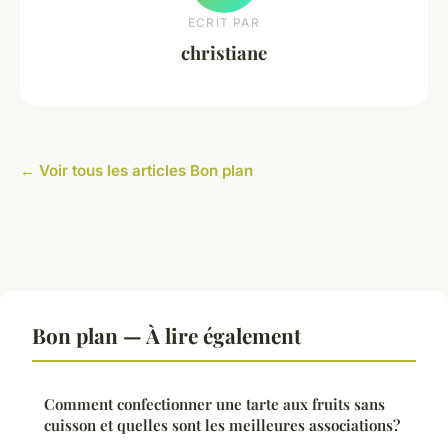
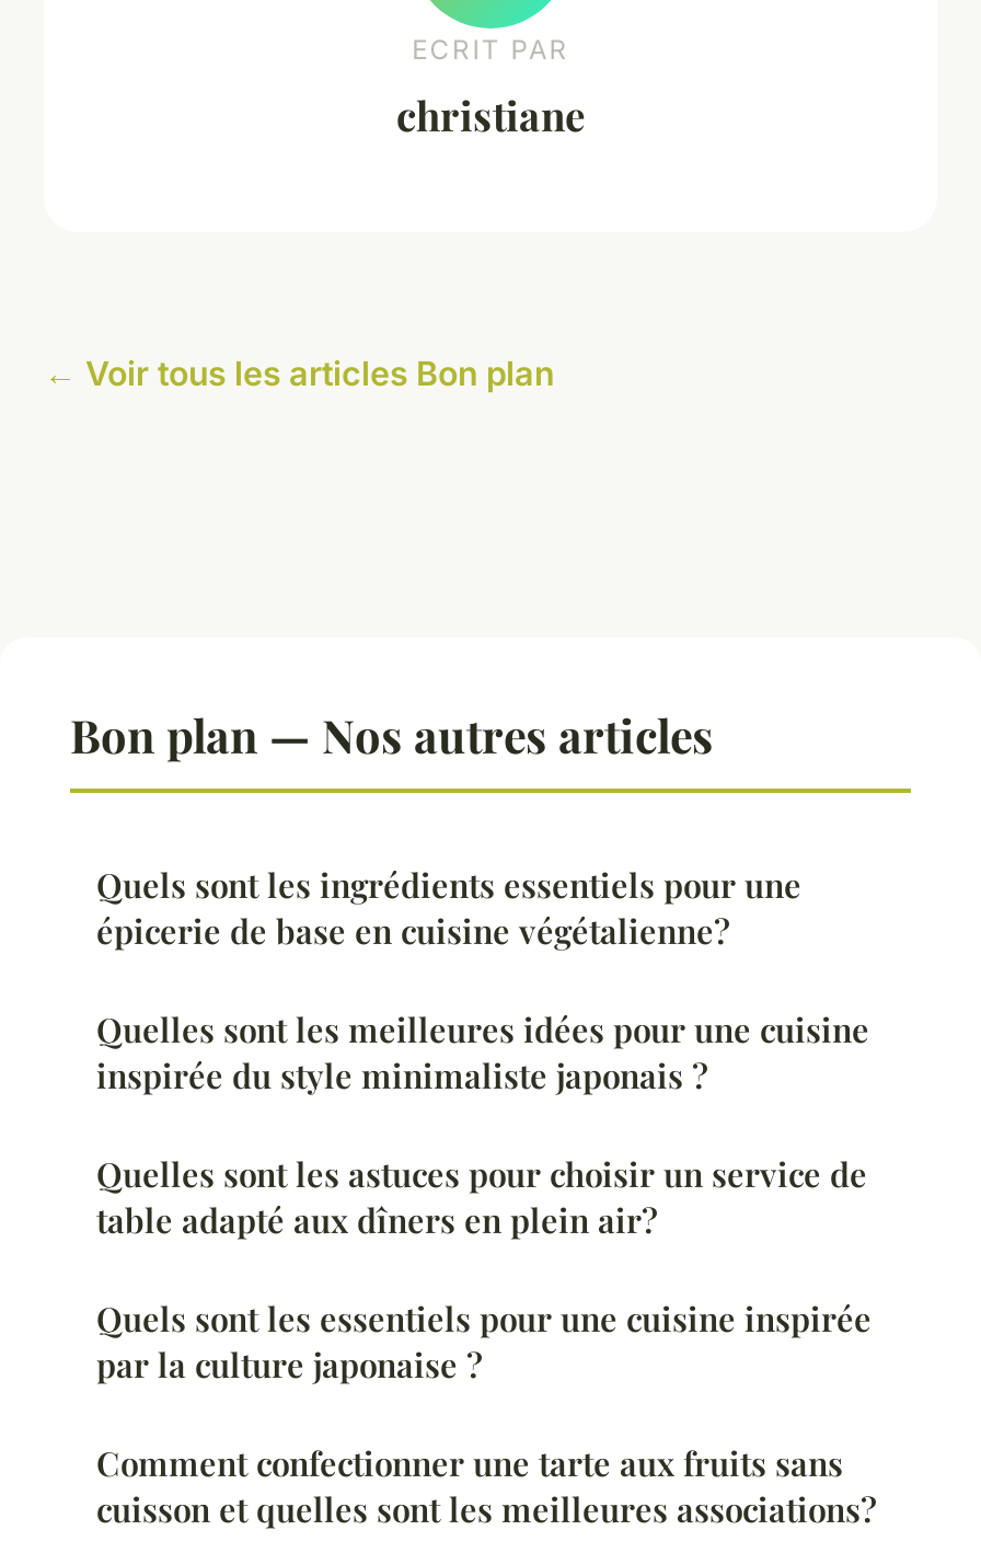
- Bon plan — À lire également
+ Bon plan — Nos autres articles
+ Quels sont les ingrédients essentiels pour une
+ épicerie de base en cuisine végétalienne?
+ Quelles sont les meilleures idées pour une cuisine
+ inspirée du style minimaliste japonais ?
+ Quelles sont les astuces pour choisir un service de
+ table adapté aux dîners en plein air?
+ Quels sont les essentiels pour une cuisine inspirée
+ par la culture japonaise ?
